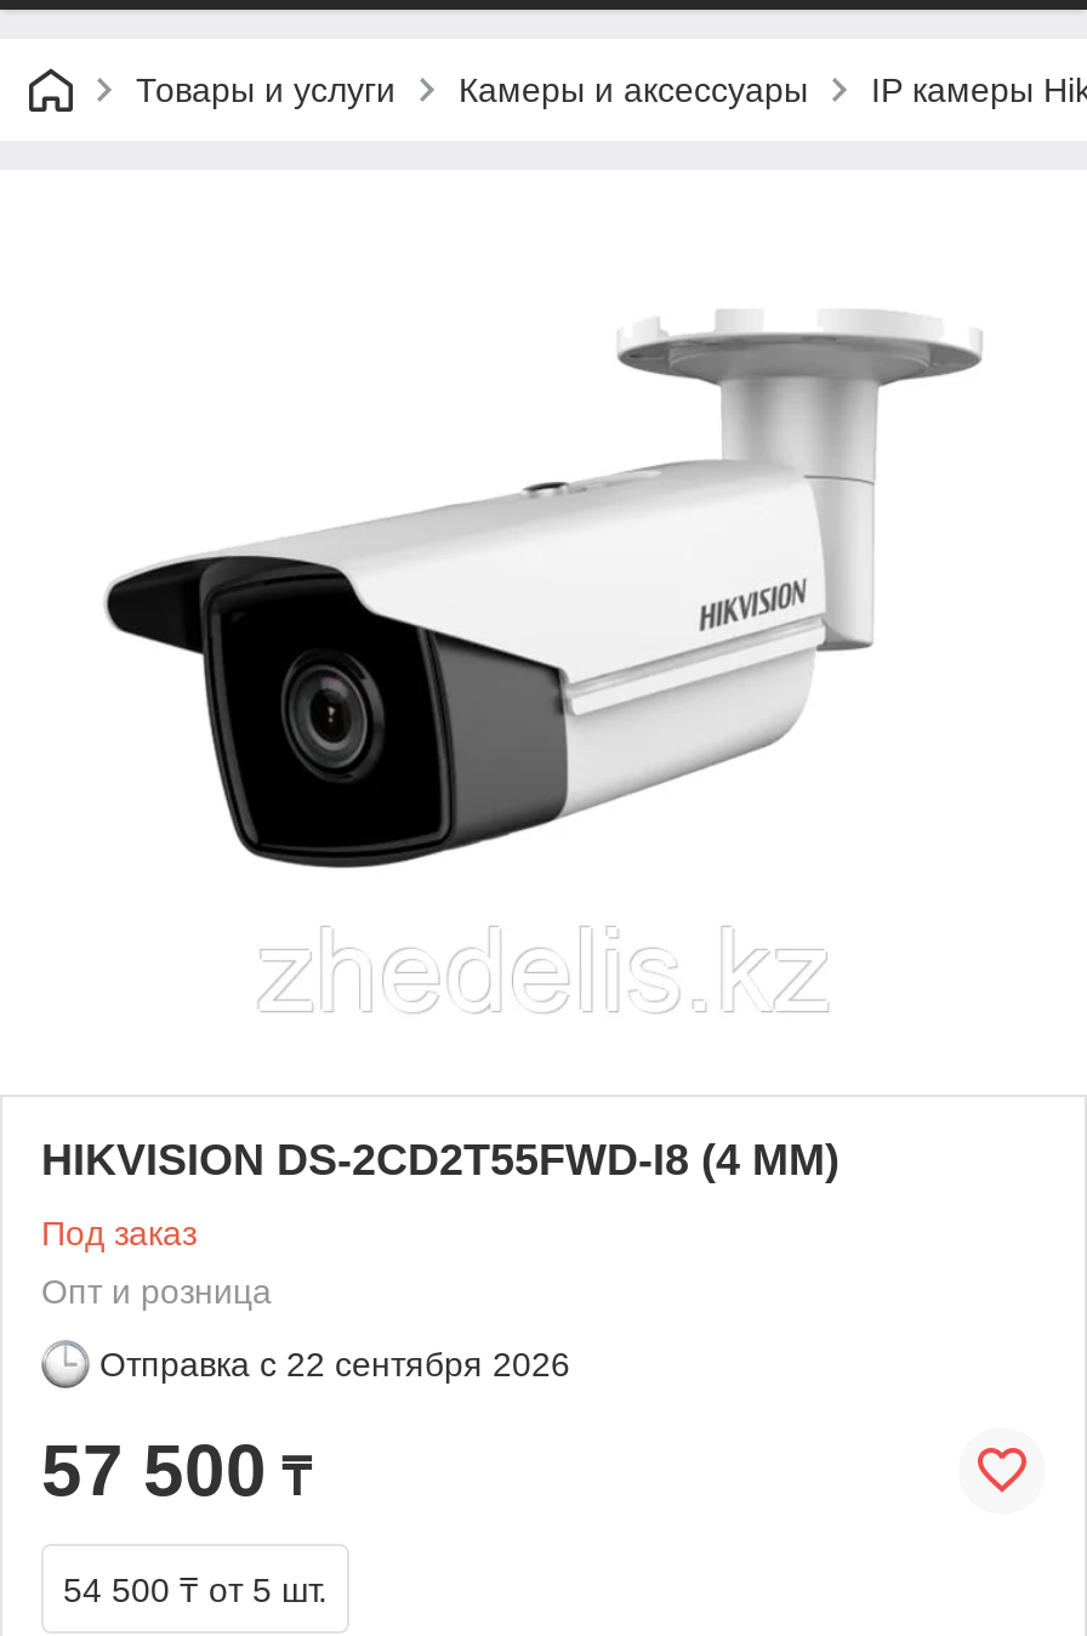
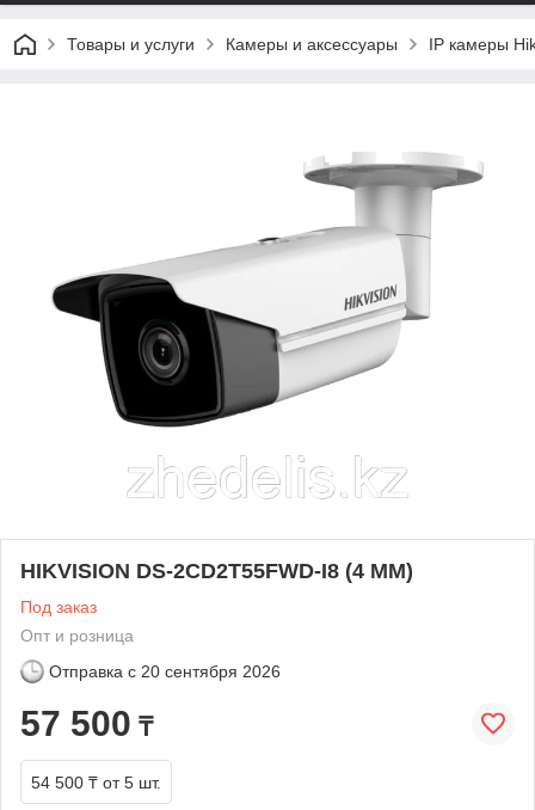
- Отправка с 22 сентября 2026
+ Отправка с 20 сентября 2026
